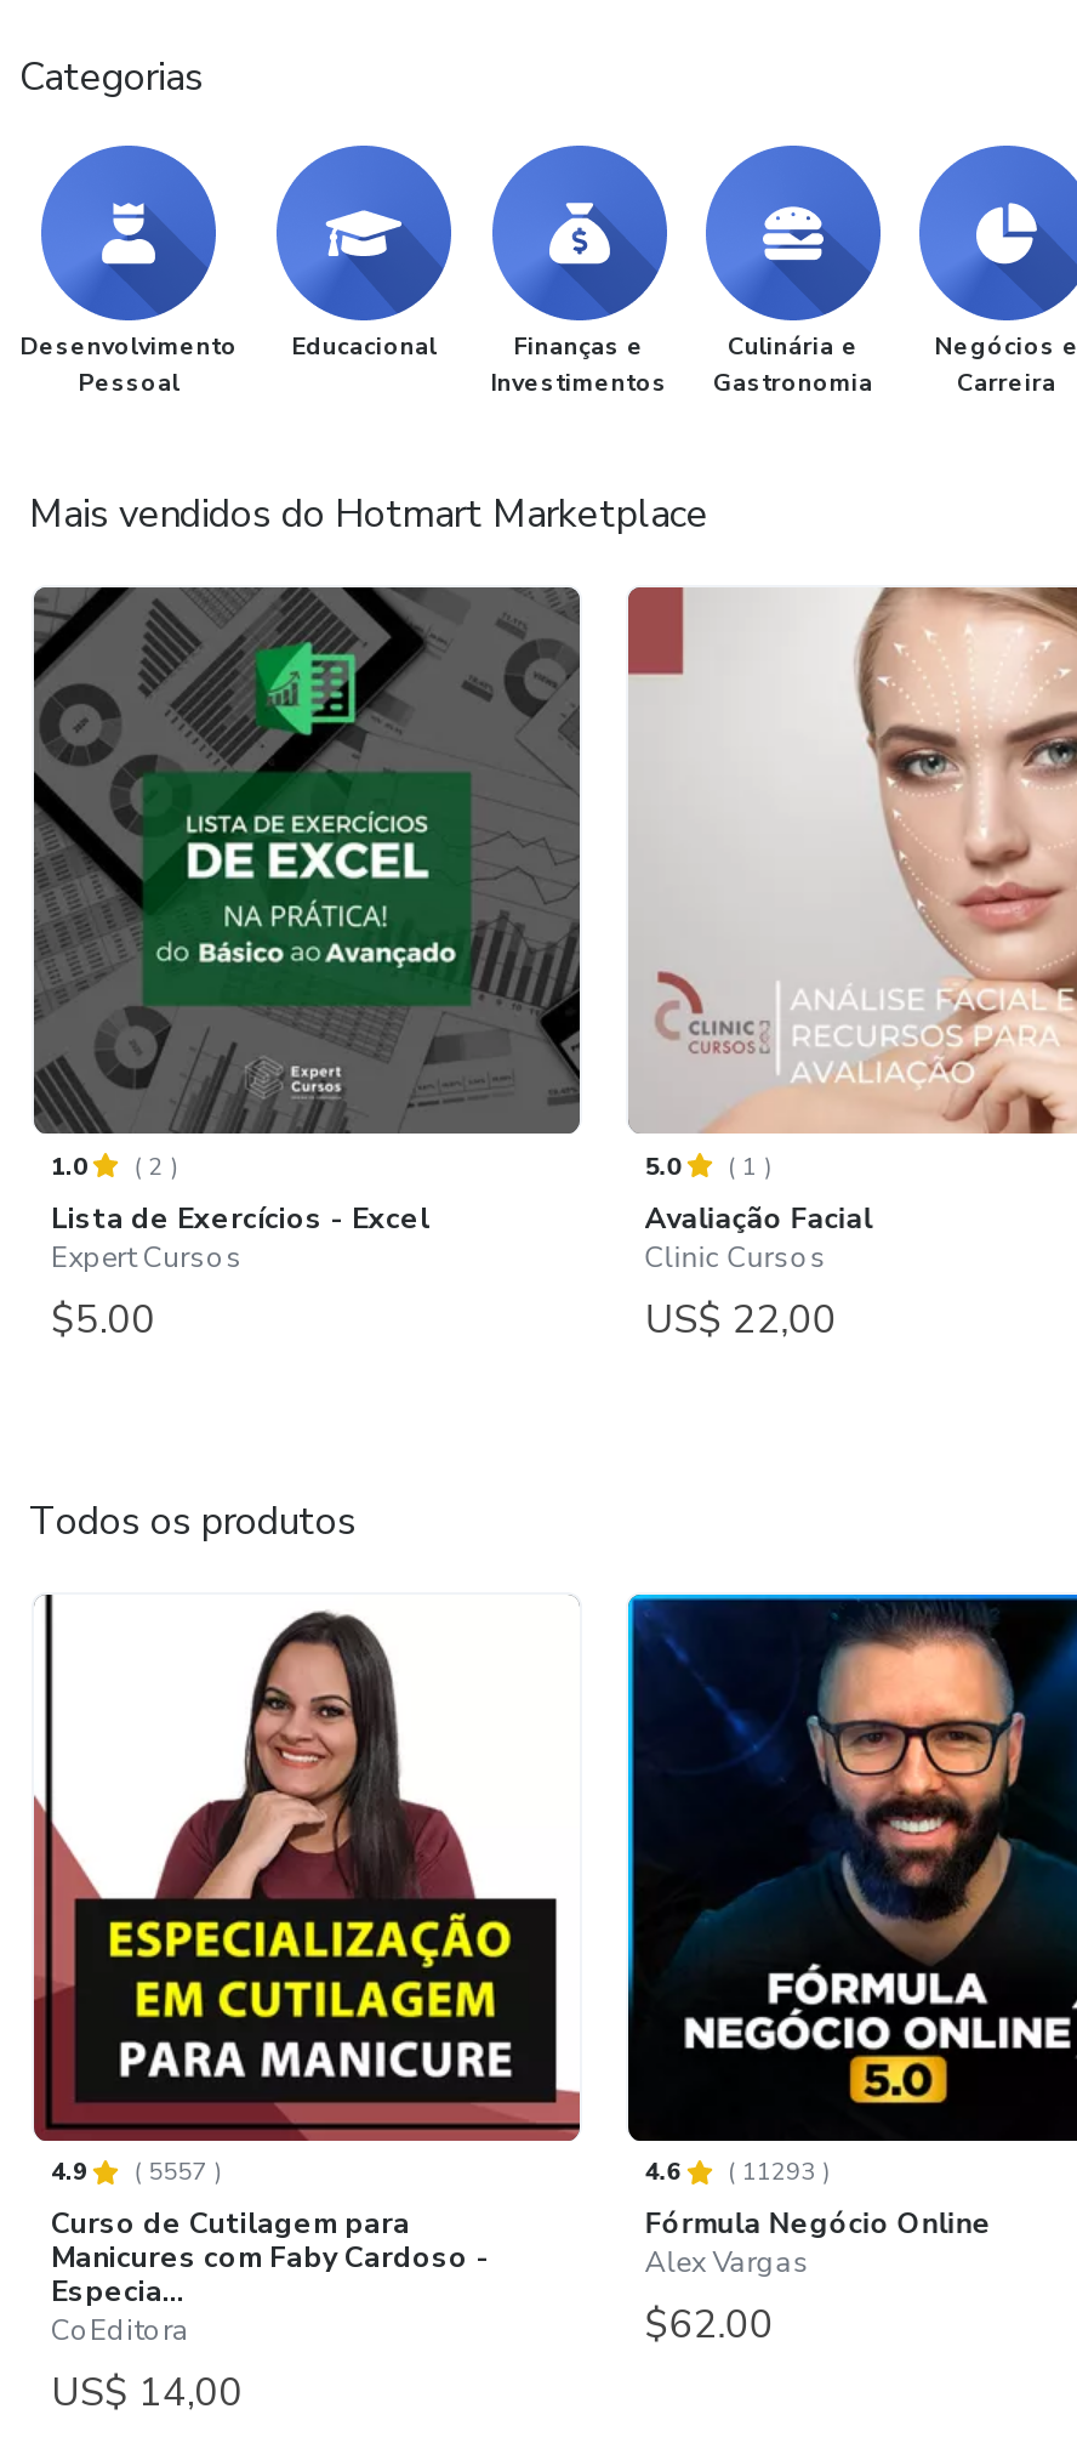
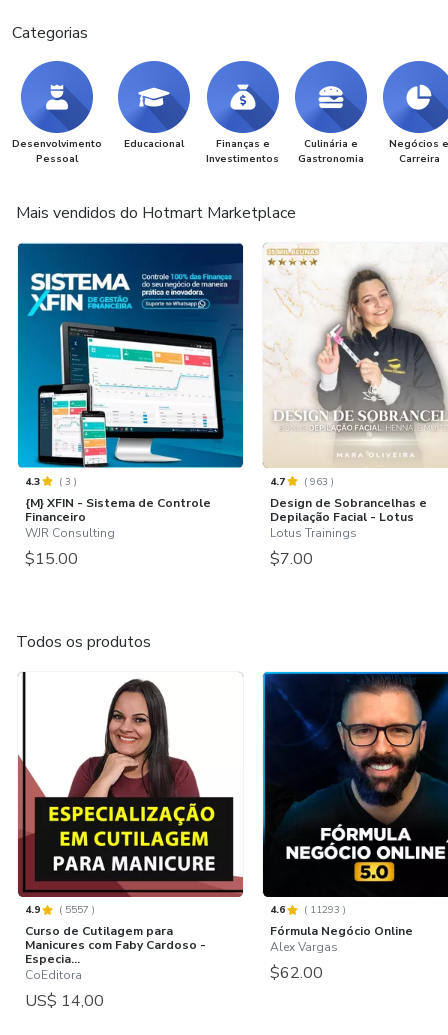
- [image]
- 1.0
- (2)
- Lista de Exercícios - Excel
- Expert Cursos
- $5.00
+ [image]
+ 4.3
+ (3)
+ {M} XFIN - Sistema de Controle
+ Financeiro
+ WJR Consulting
+ $15.00

- [image]
- 5.0
- (1)
- Avaliação Facial
- Clinic Cursos
- US$ 22,00
+ [image]
+ 4.7
+ (963)
+ Design de Sobrancelhas e
+ Depilação Facial - Lotus
+ Lotus Trainings
+ $7.00
